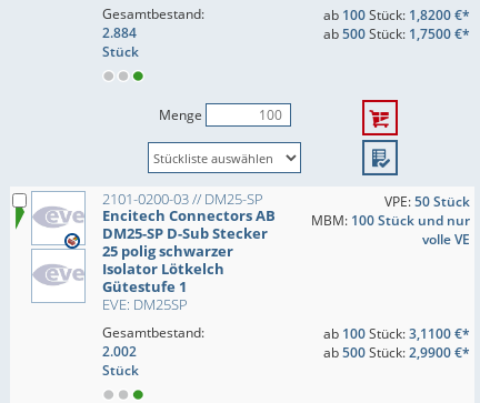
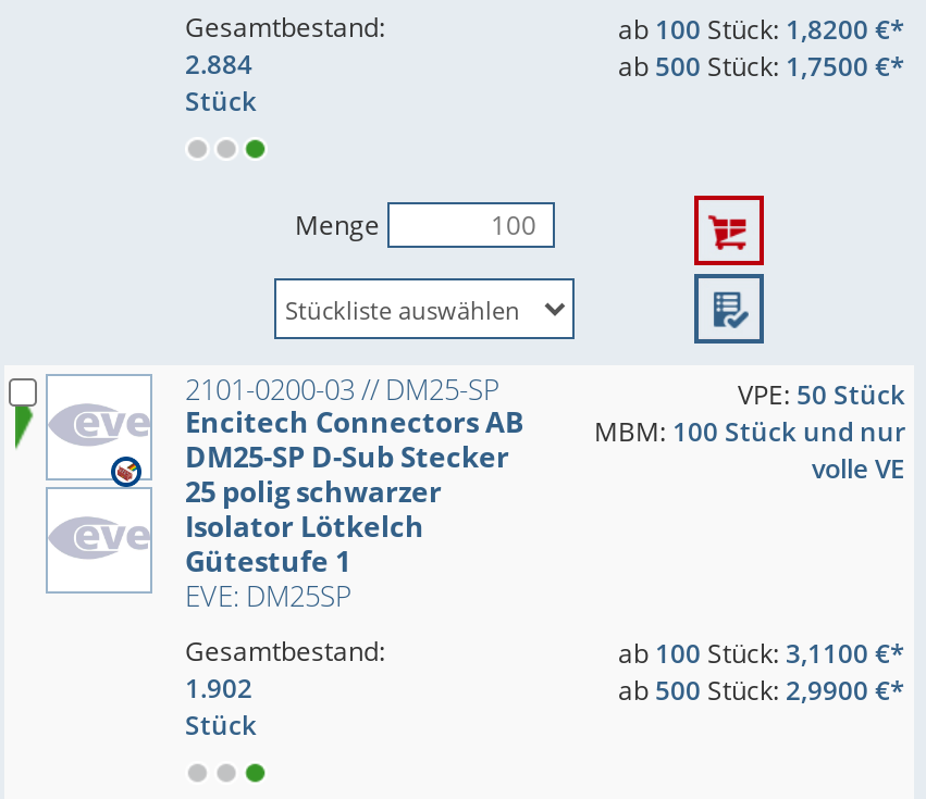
- 2.002
+ 1.902
